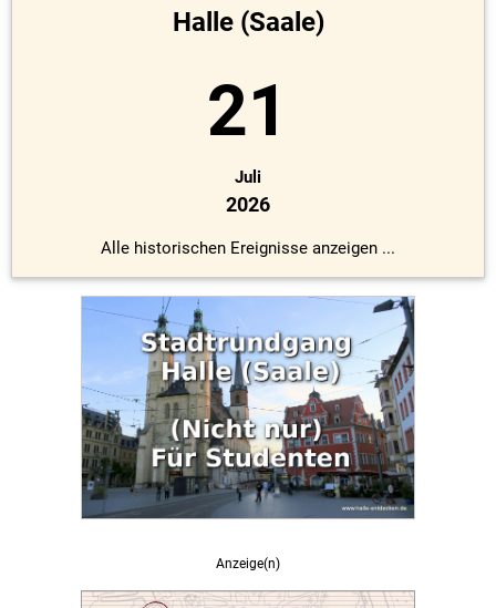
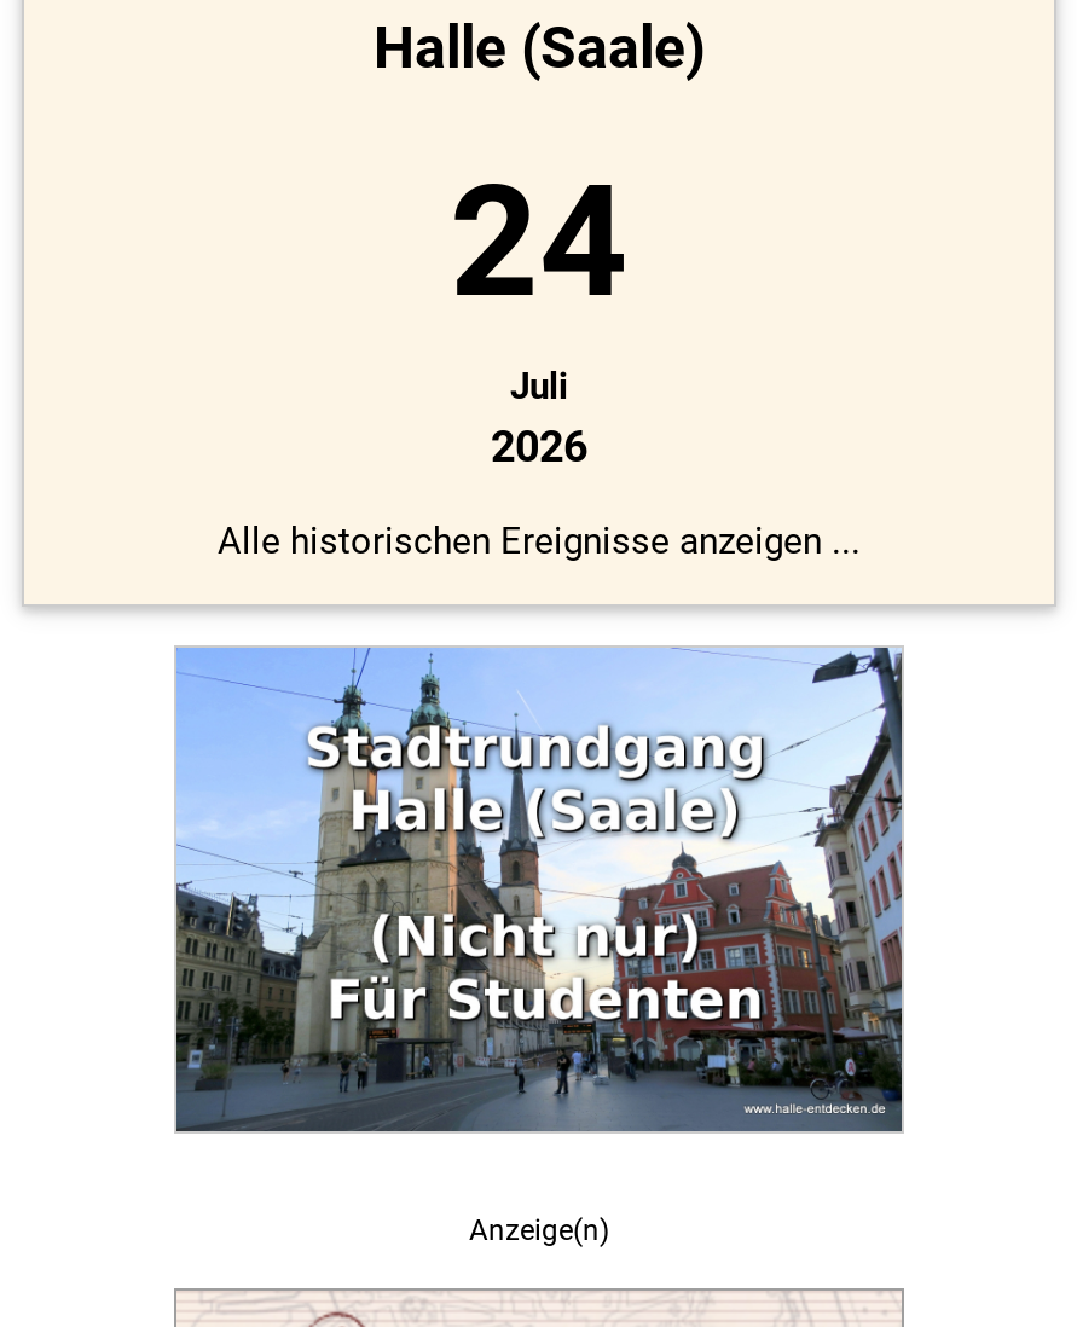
- 21
+ 24
